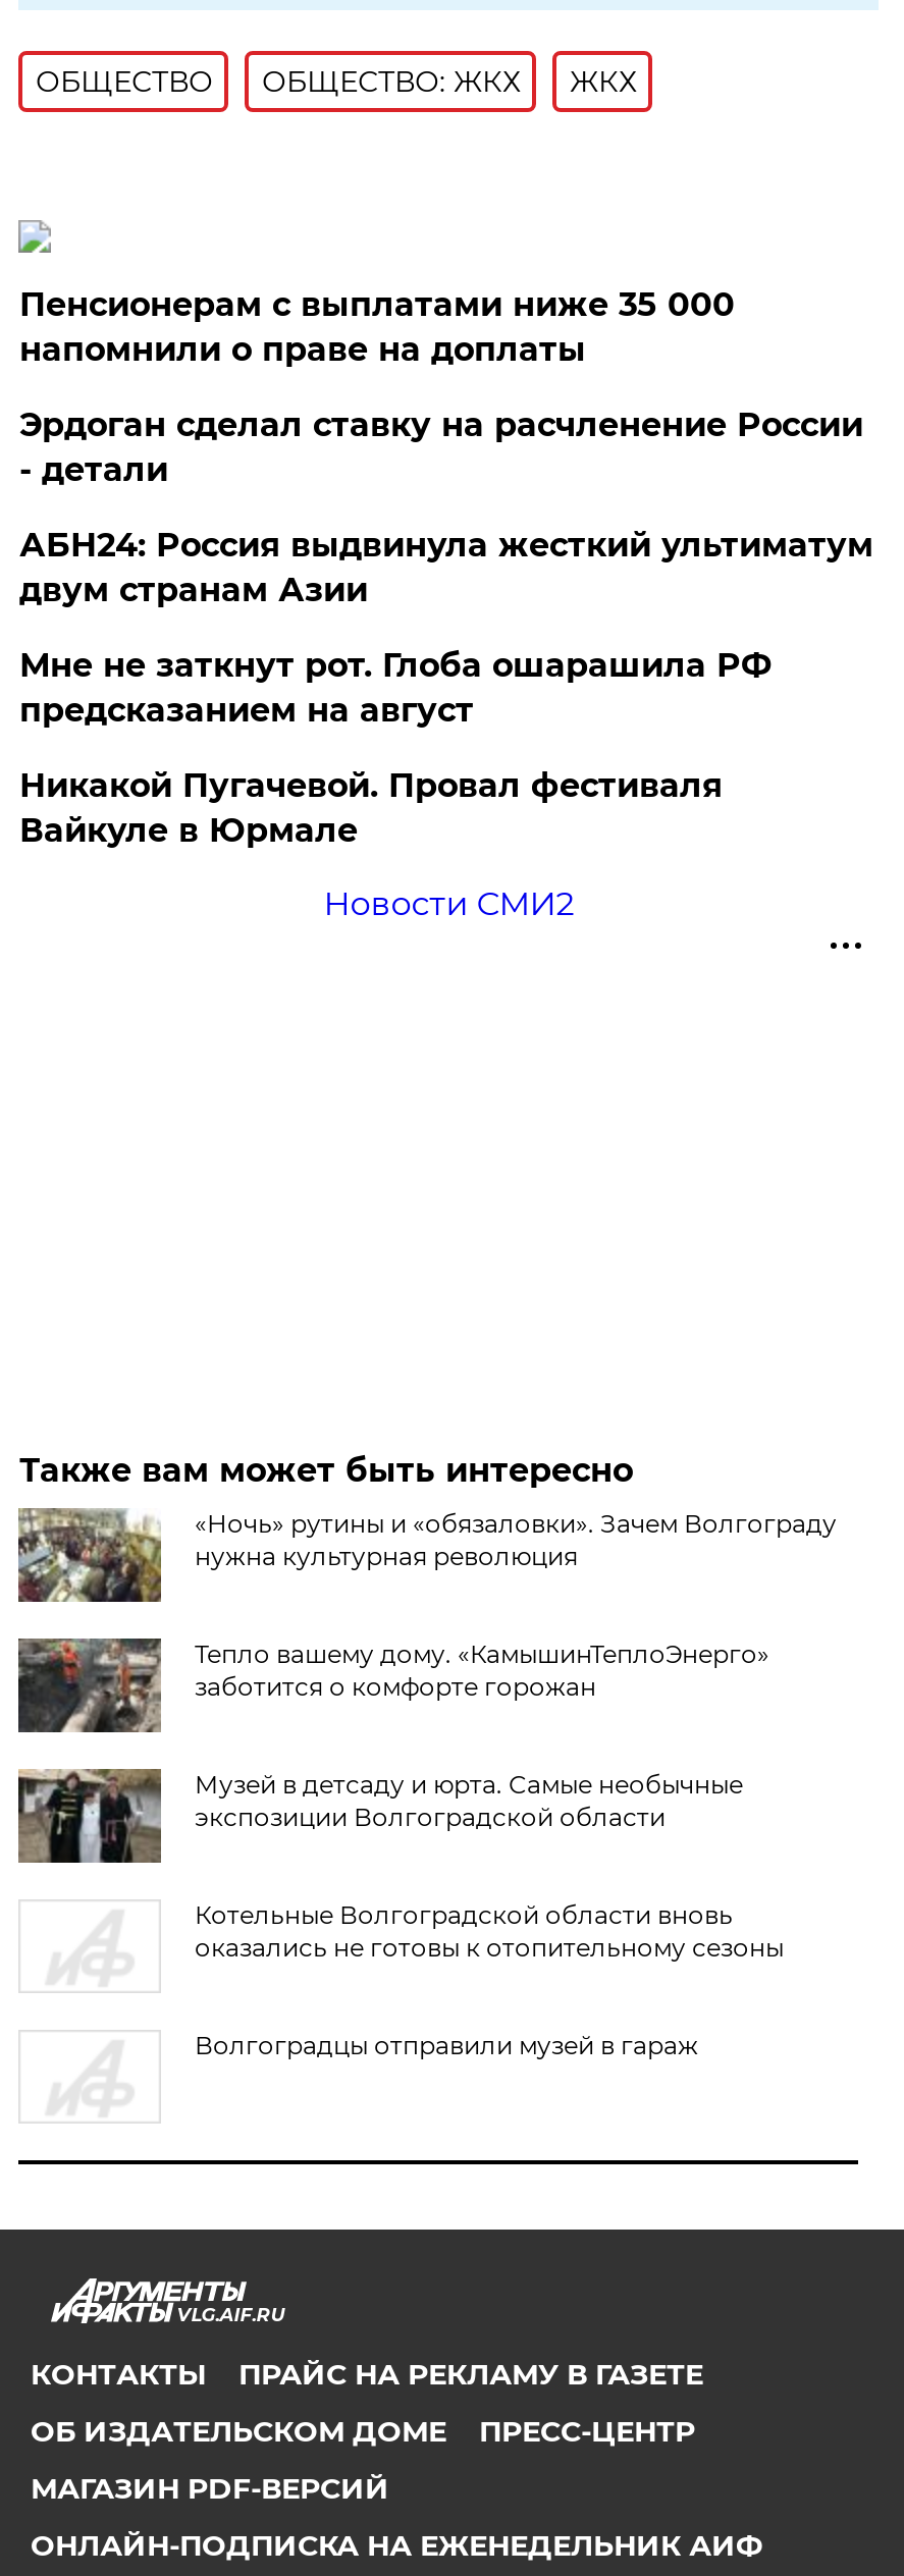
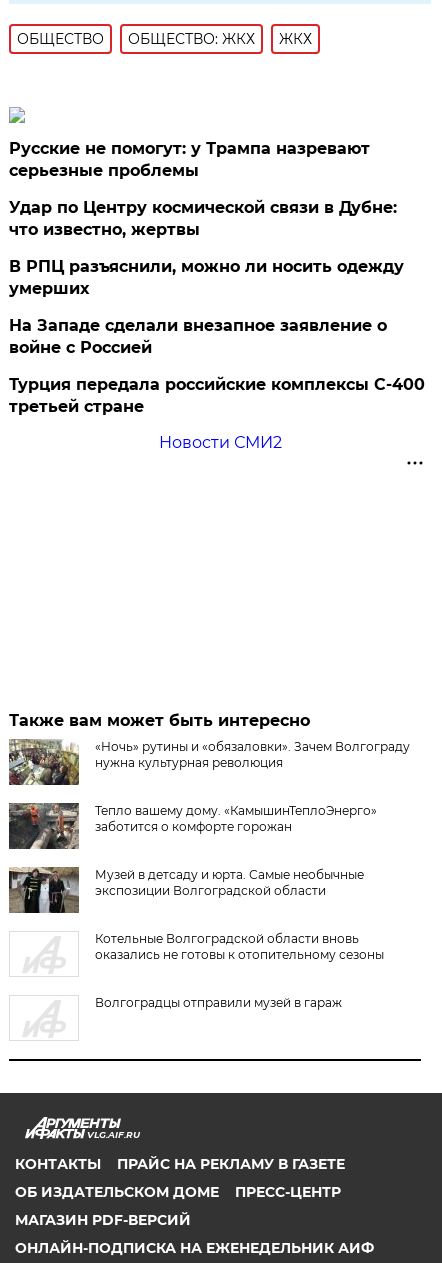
- Пенсионерам с выплатами ниже 35 000
- напомнили о праве на доплаты
+ Русские не помогут: у Трампа назревают
+ серьезные проблемы

- Эрдоган сделал ставку на расчленение России
- - детали
+ Удар по Центру космической связи в Дубне:
+ что известно, жертвы

- АБН24: Россия выдвинула жесткий ультиматум
- двум странам Азии
+ В РПЦ разъяснили, можно ли носить одежду
+ умерших

- Мне не заткнут рот. Глоба ошарашила РФ
- предсказанием на август
+ На Западе сделали внезапное заявление о
+ войне с Россией

- Никакой Пугачевой. Провал фестиваля
- Вайкуле в Юрмале
+ Турция передала российские комплексы С-400
+ третьей стране
